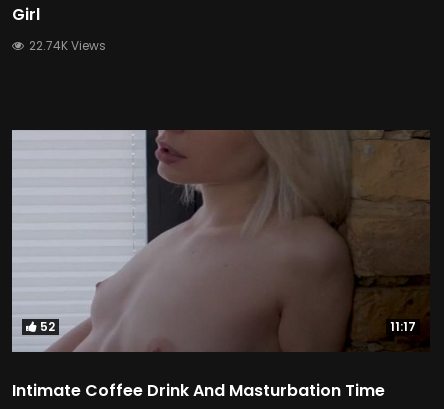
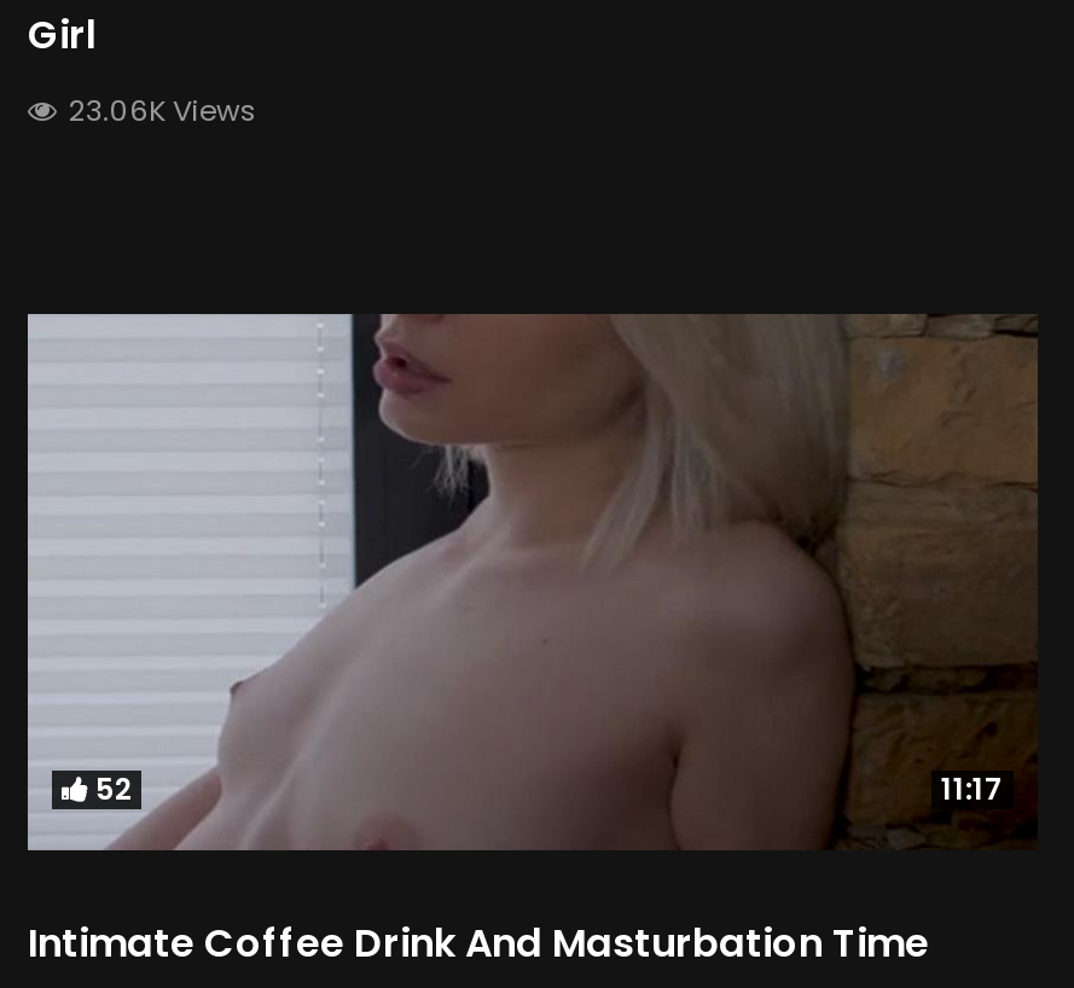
- 22.74K Views
+ 23.06K Views
